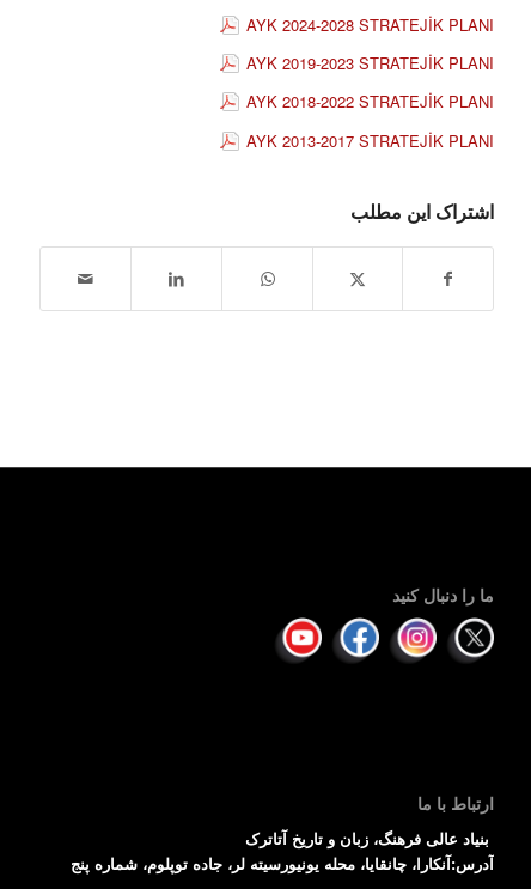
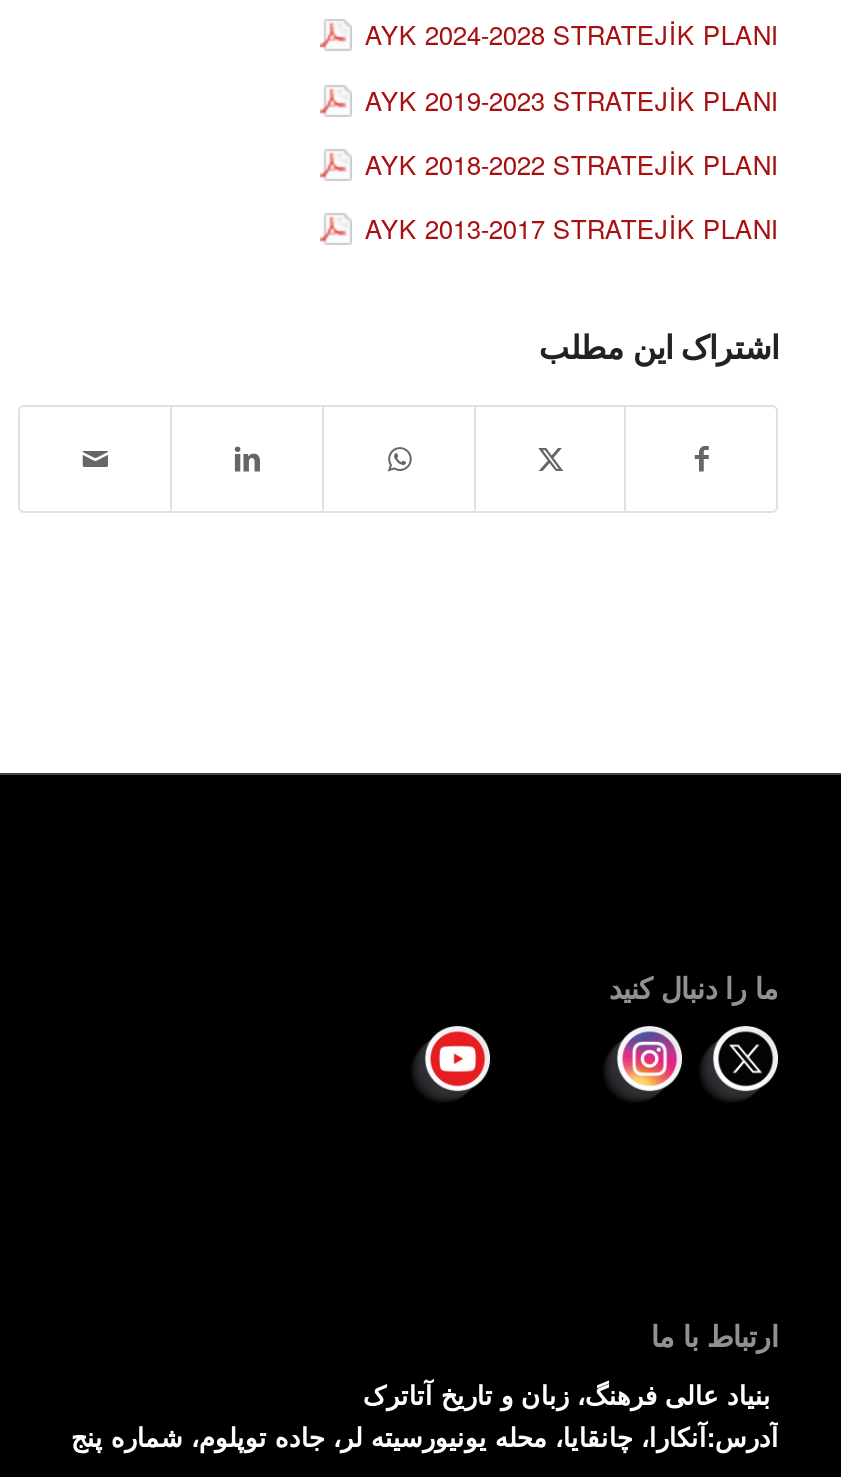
- [image]
